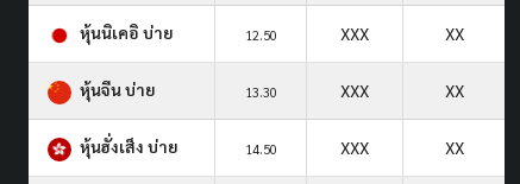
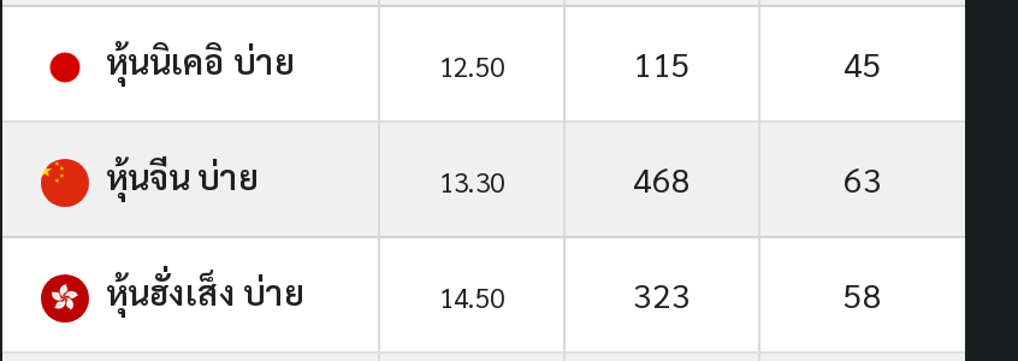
- XXX
- XX
+ 115
+ 45

- XXX
- XX
+ 468
+ 63

- XXX
- XX
+ 323
+ 58
